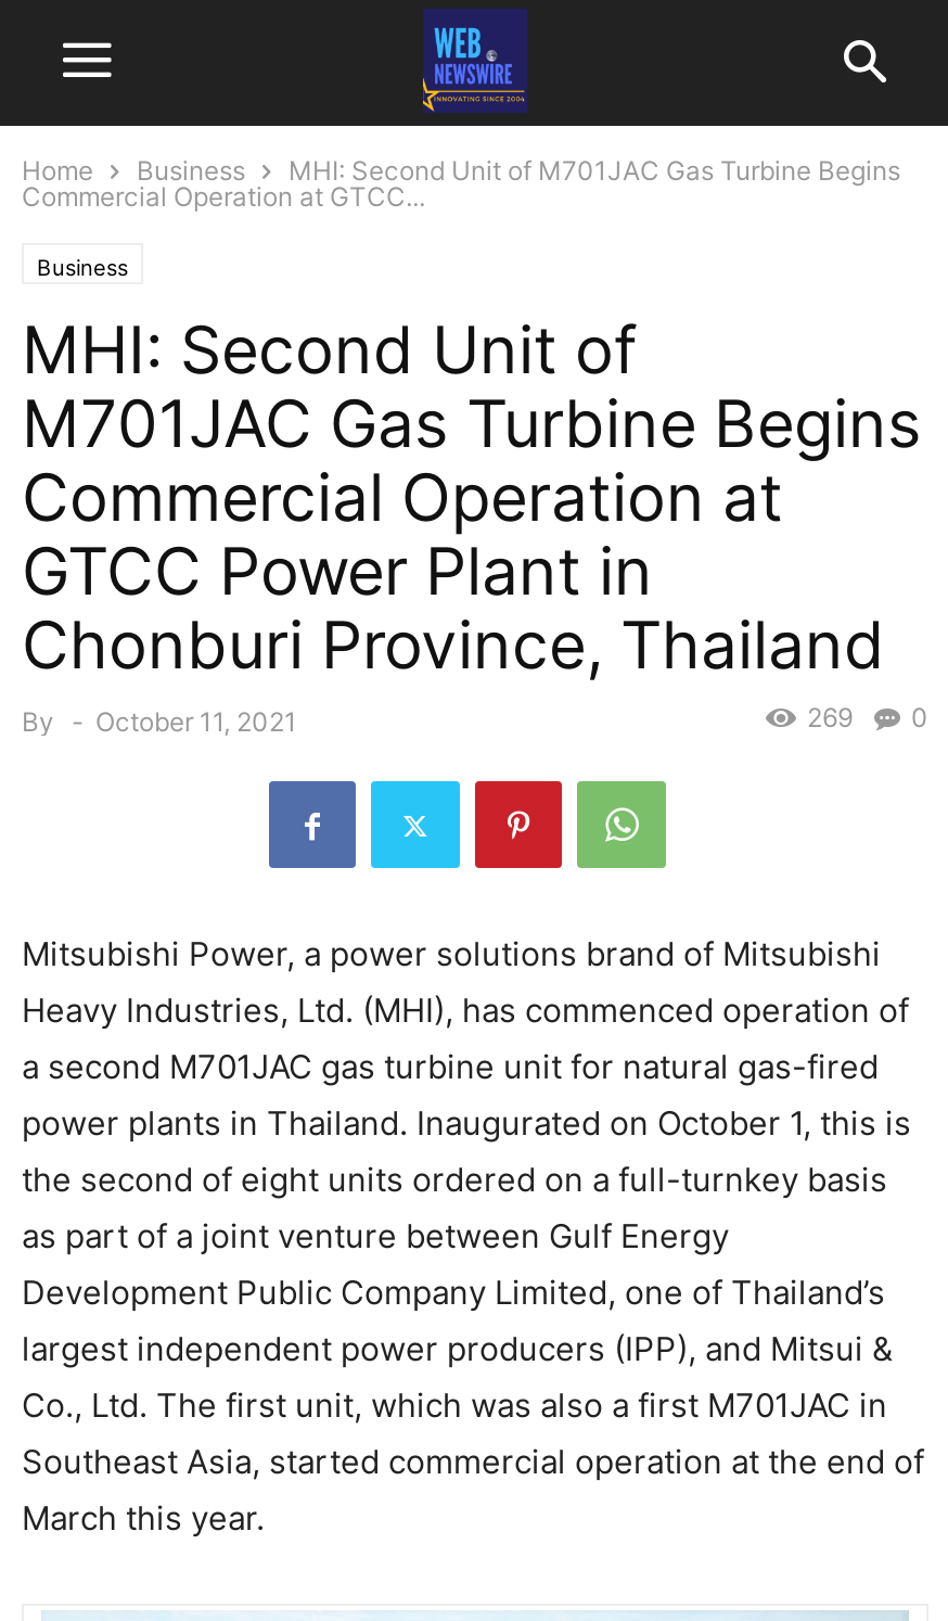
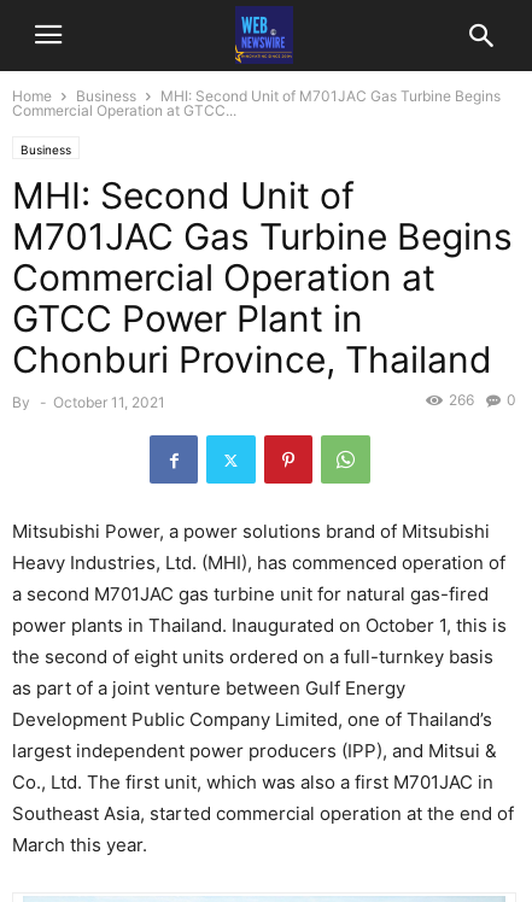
- 269 0
+ 266 0
